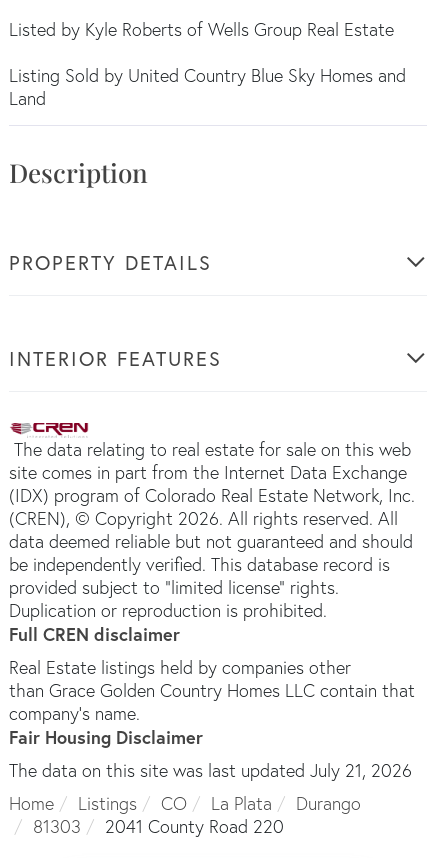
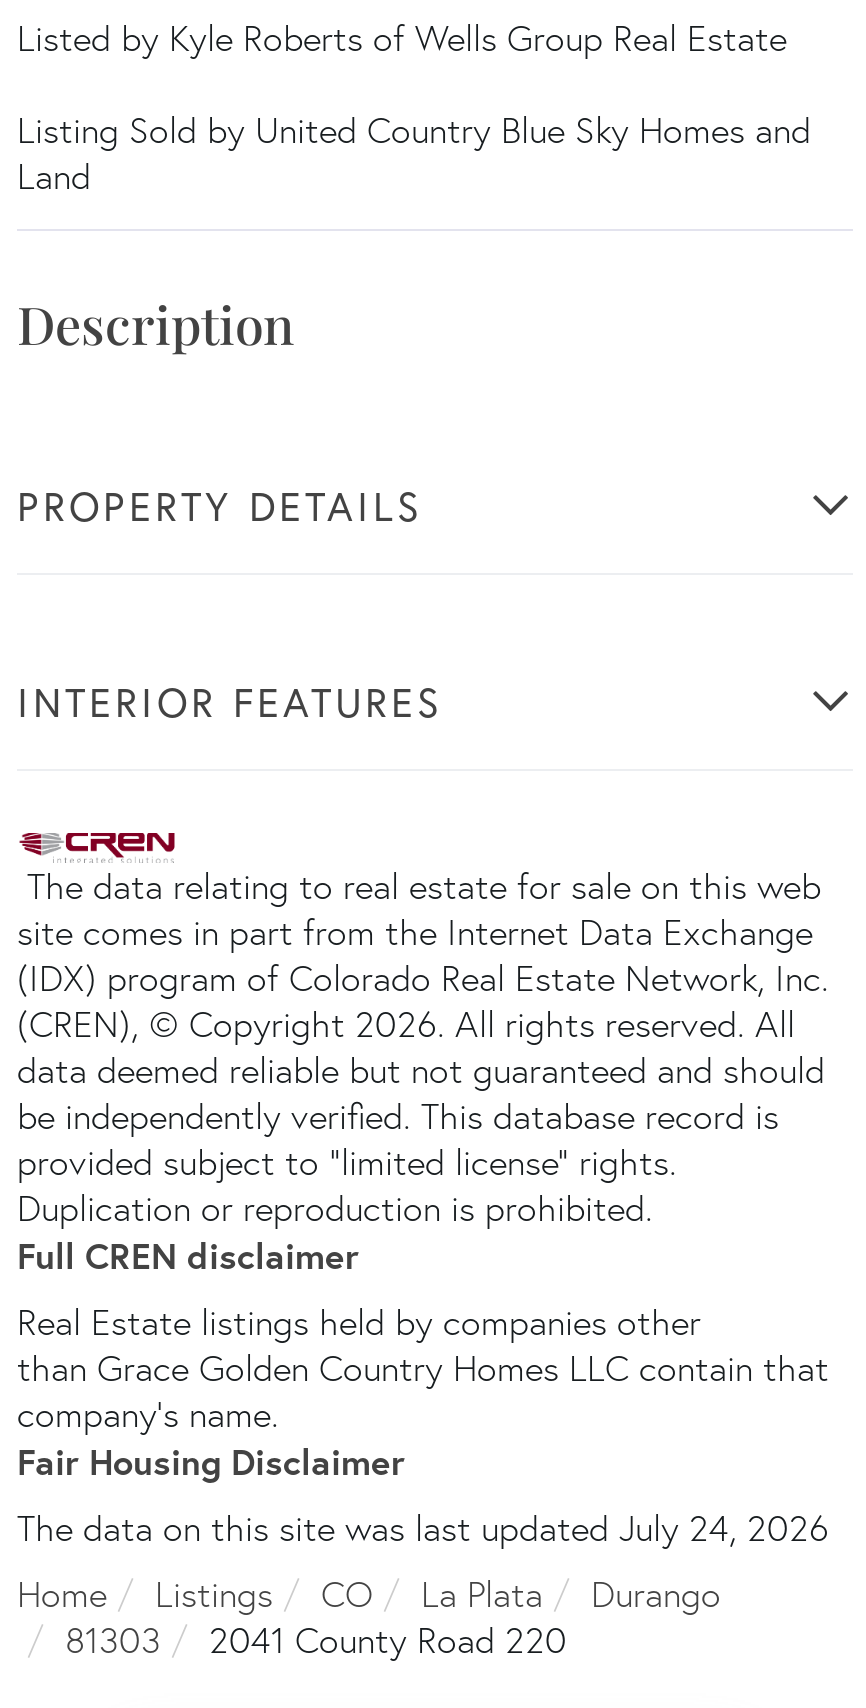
- The data on this site was last updated July 21, 2026
+ The data on this site was last updated July 24, 2026
